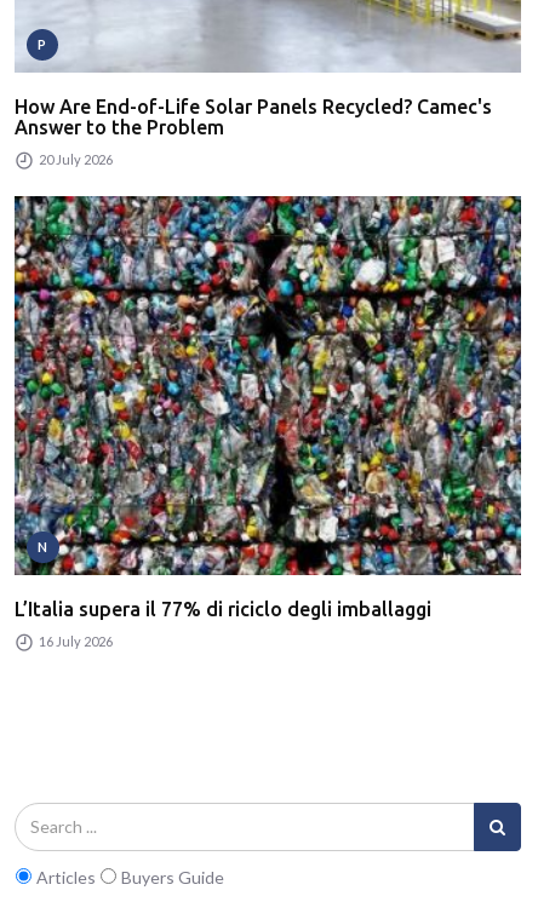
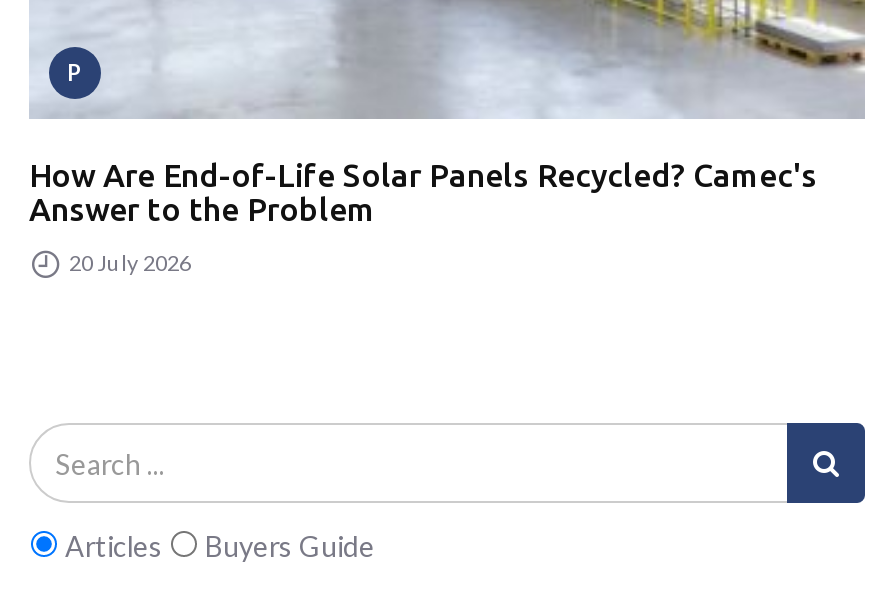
- [image]
- N
- L’Italia supera il 77% di riciclo degli imballaggi
- 16 July 2026
